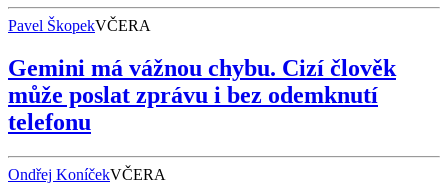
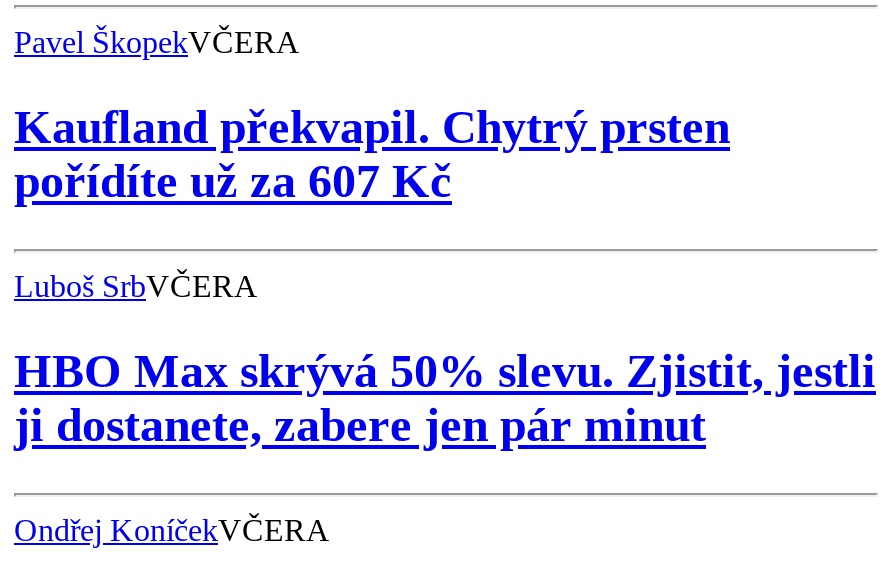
- Gemini má vážnou chybu. Cizí člověk
- může poslat zprávu i bez odemknutí
- telefonu
+ Kaufland překvapil. Chytrý prsten
+ pořídíte už za 607 Kč
+ Luboš SrbVČERA
+ HBO Max skrývá 50% slevu. Zjistit, jestli
+ ji dostanete, zabere jen pár minut
